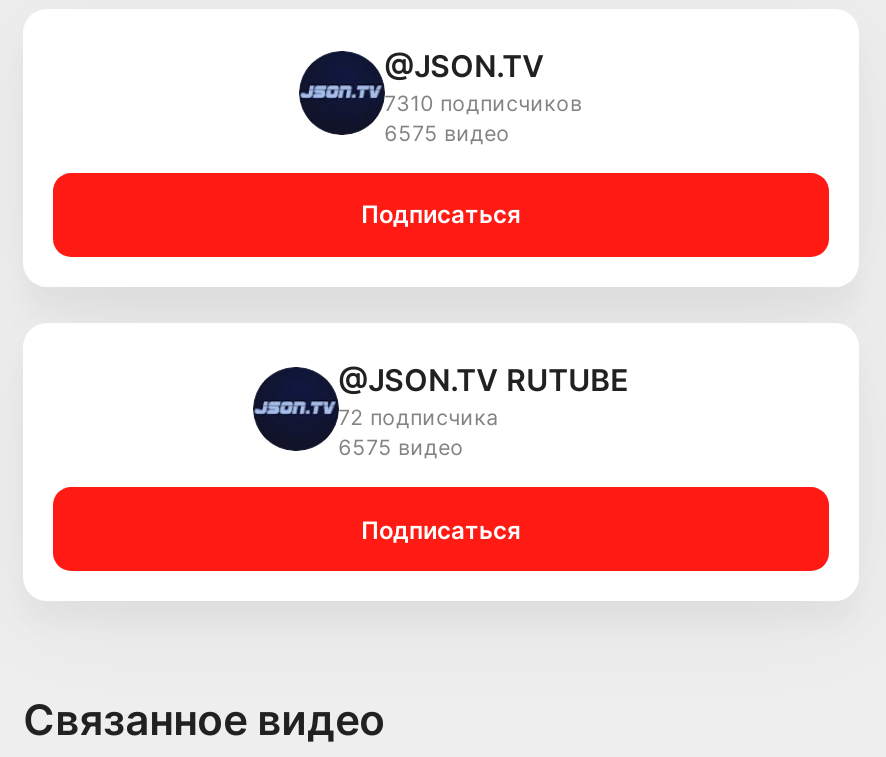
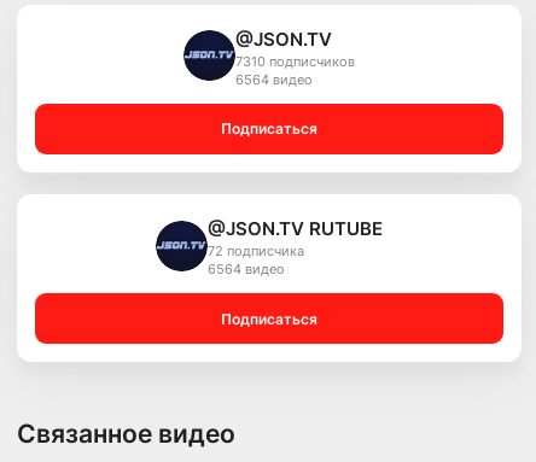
- 6575 видео
+ 6564 видео

- 6575 видео
+ 6564 видео
